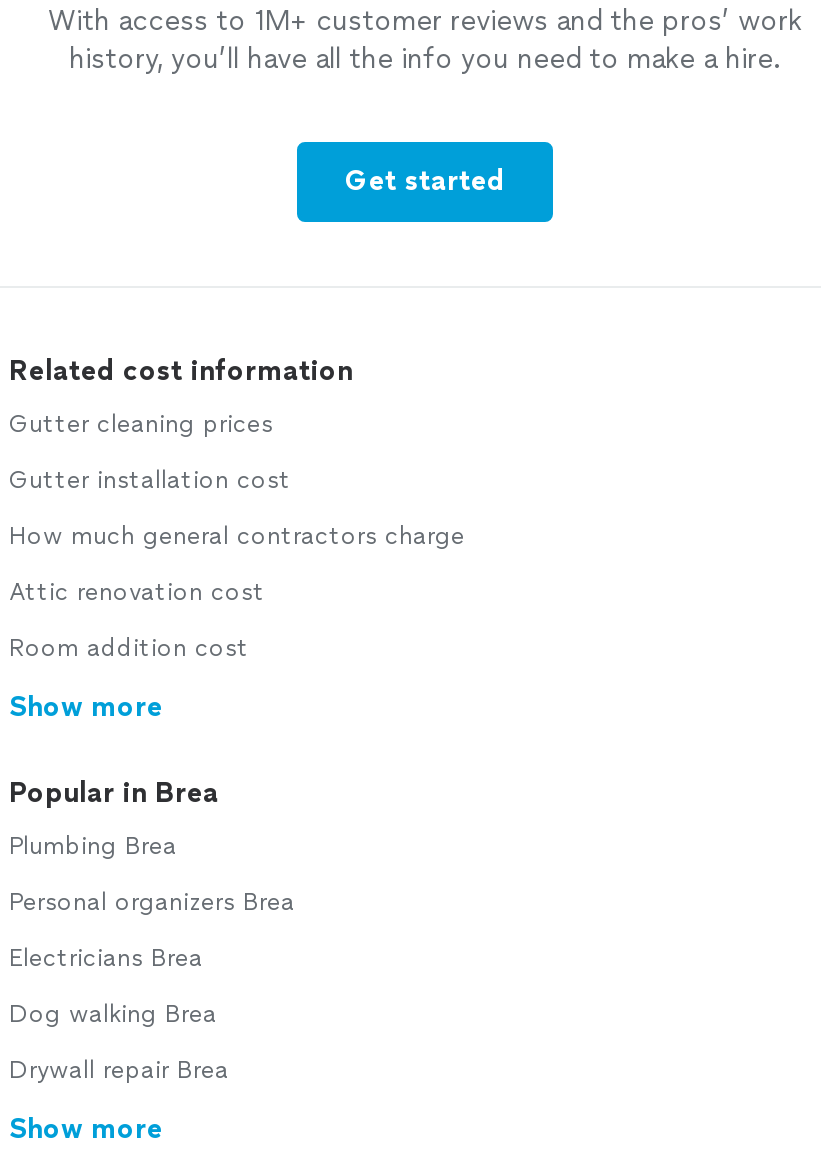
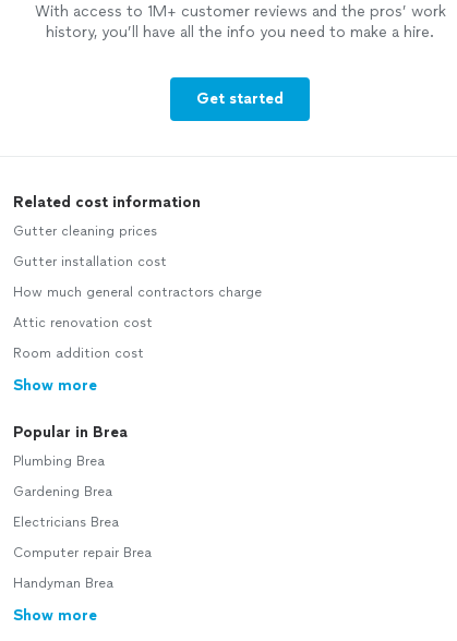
- Personal organizers Brea
+ Gardening Brea

- Dog walking Brea
+ Computer repair Brea

- Drywall repair Brea
+ Handyman Brea
